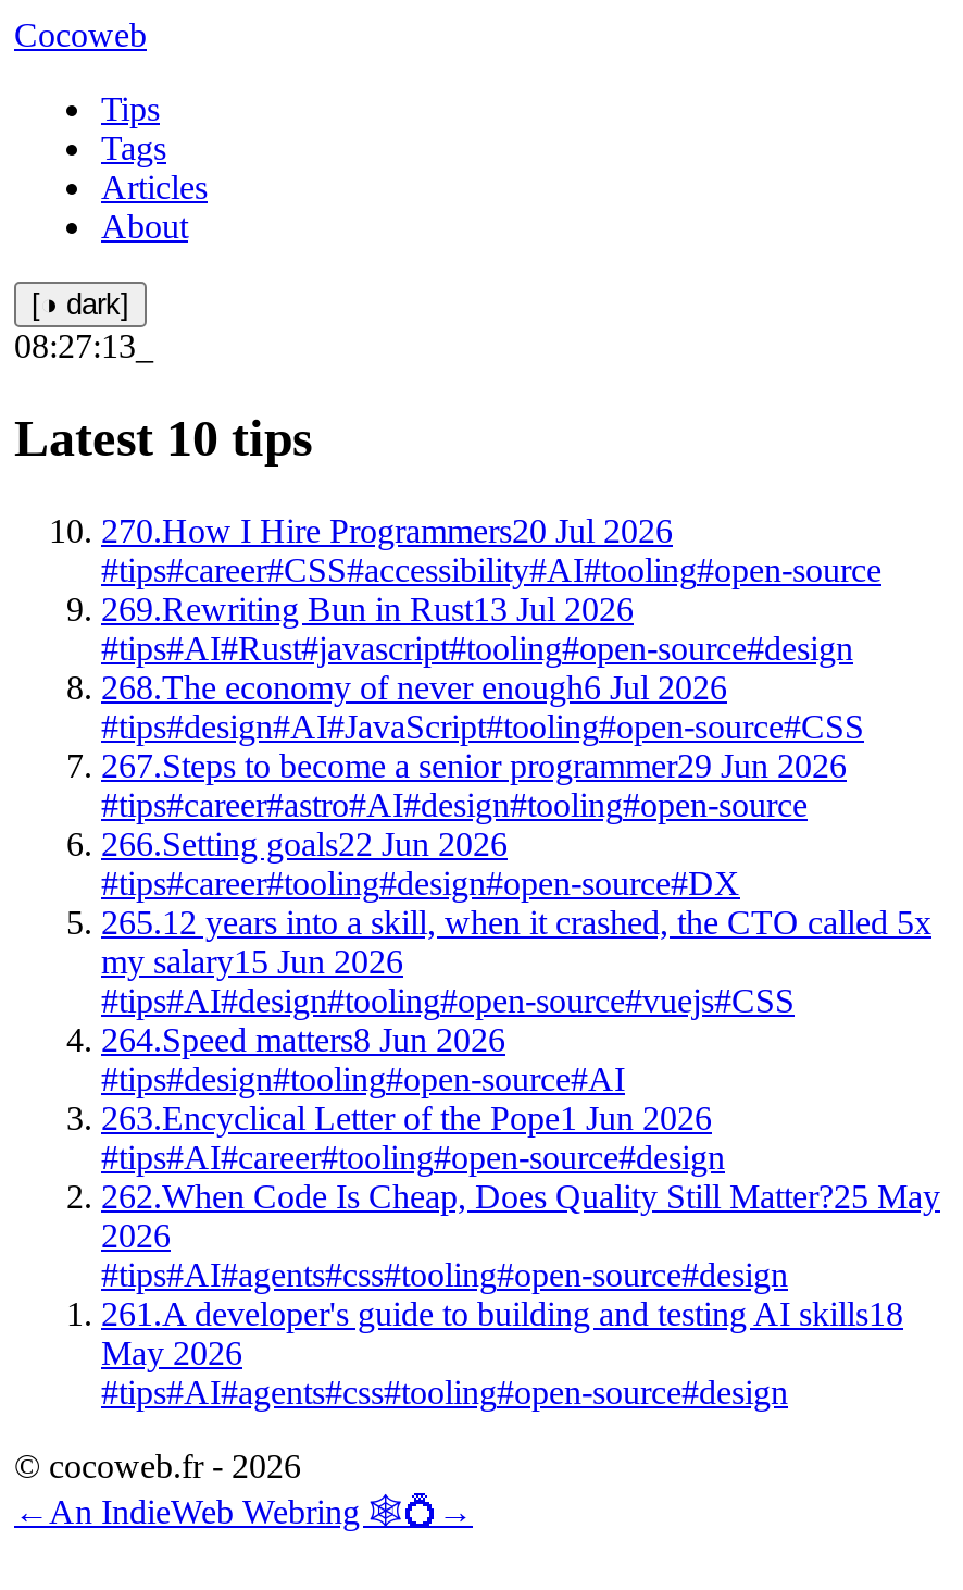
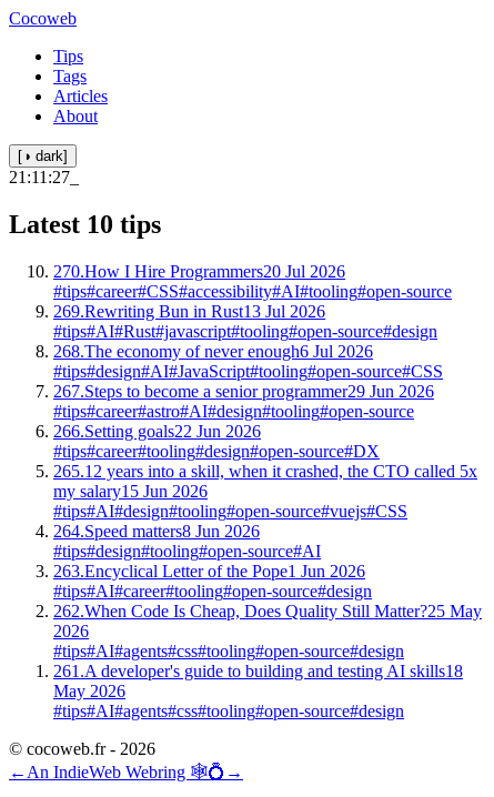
- 08:27:13 _
+ 21:11:27 _
